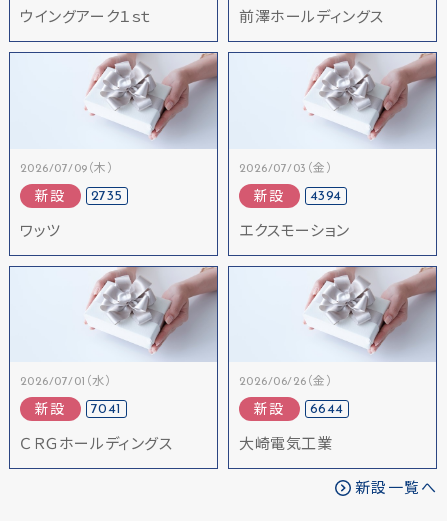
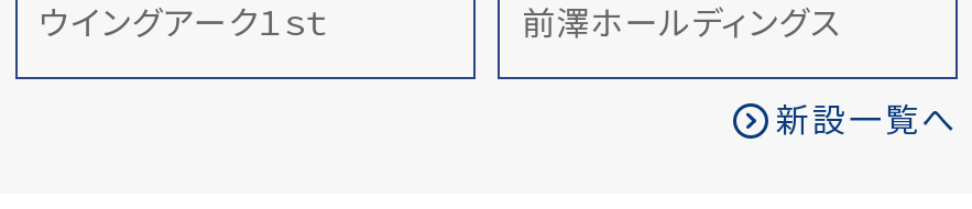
- [image]
- 2026/07/09（木）
- 新設
- 2735
- ワッツ

- [image]
- 2026/07/03（金）
- 新設
- 4394
- エクスモーション

- [image]
- 2026/07/01（水）
- 新設
- 7041
- ＣＲＧホールディングス

- [image]
- 2026/06/26（金）
- 新設
- 6644
- 大崎電気工業
